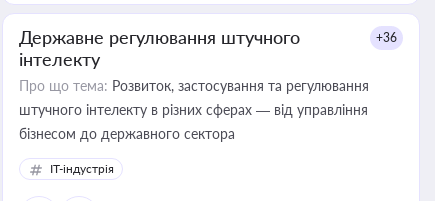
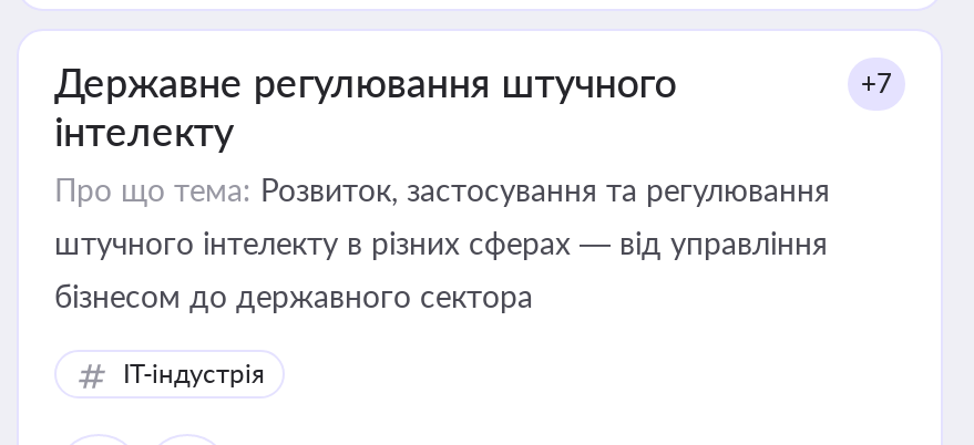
- +36
+ +7
